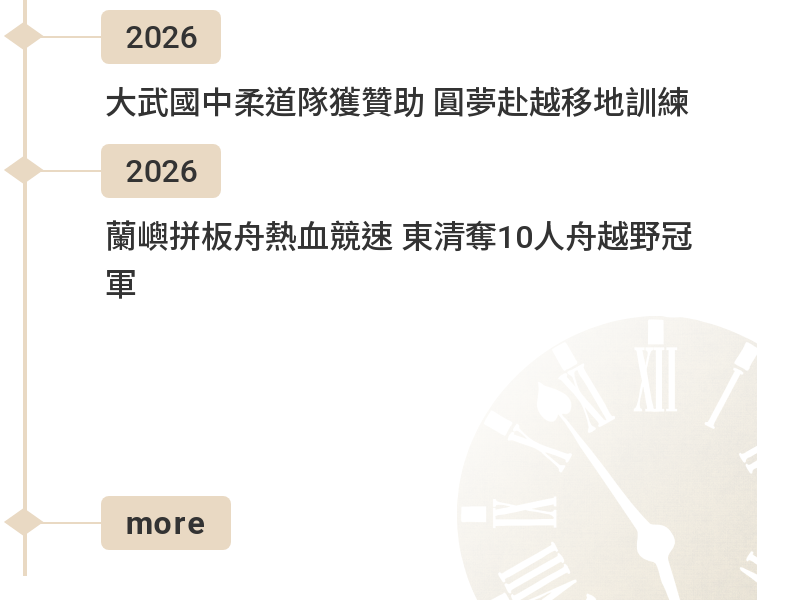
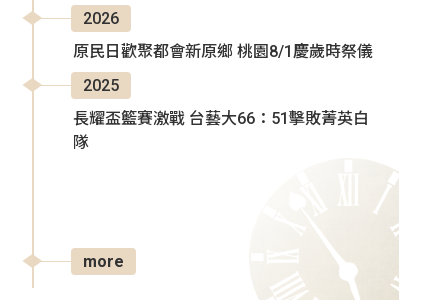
- 大武國中柔道隊獲贊助 圓夢赴越移地訓練
+ 原民日歡聚都會新原鄉 桃園8/1慶歲時祭儀

- 2026
+ 2025

- 蘭嶼拼板舟熱血競速 東清奪10人舟越野冠
- 軍
+ 長耀盃籃賽激戰 台藝大66：51擊敗菁英白
+ 隊
